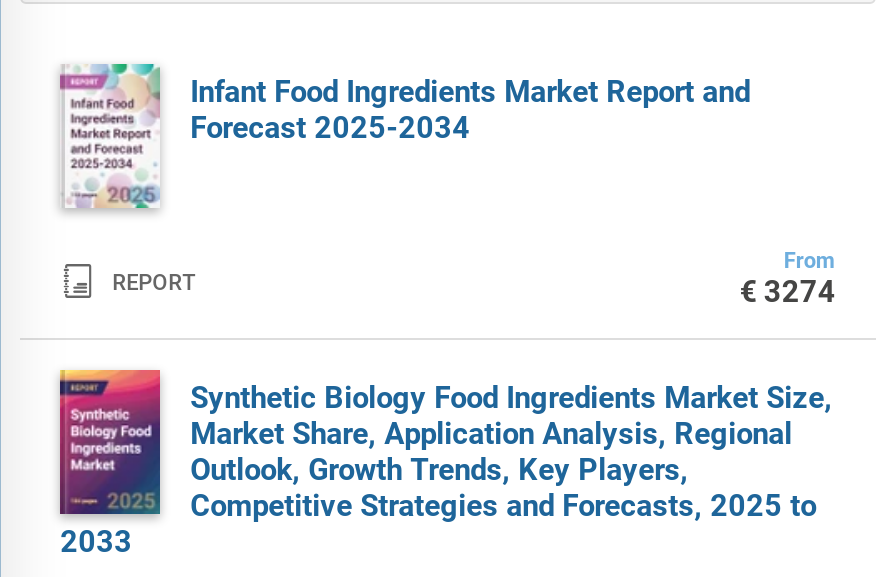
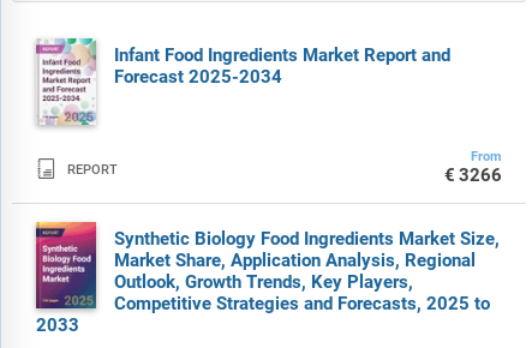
- €3274
+ €3266
